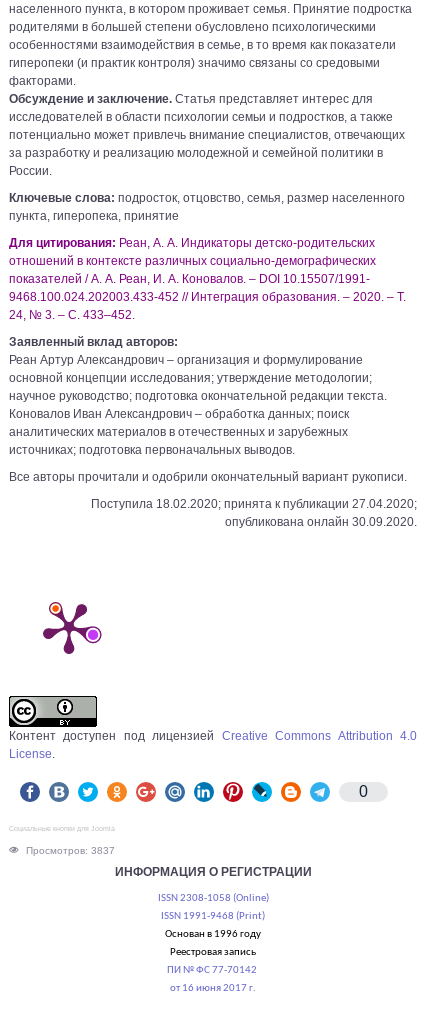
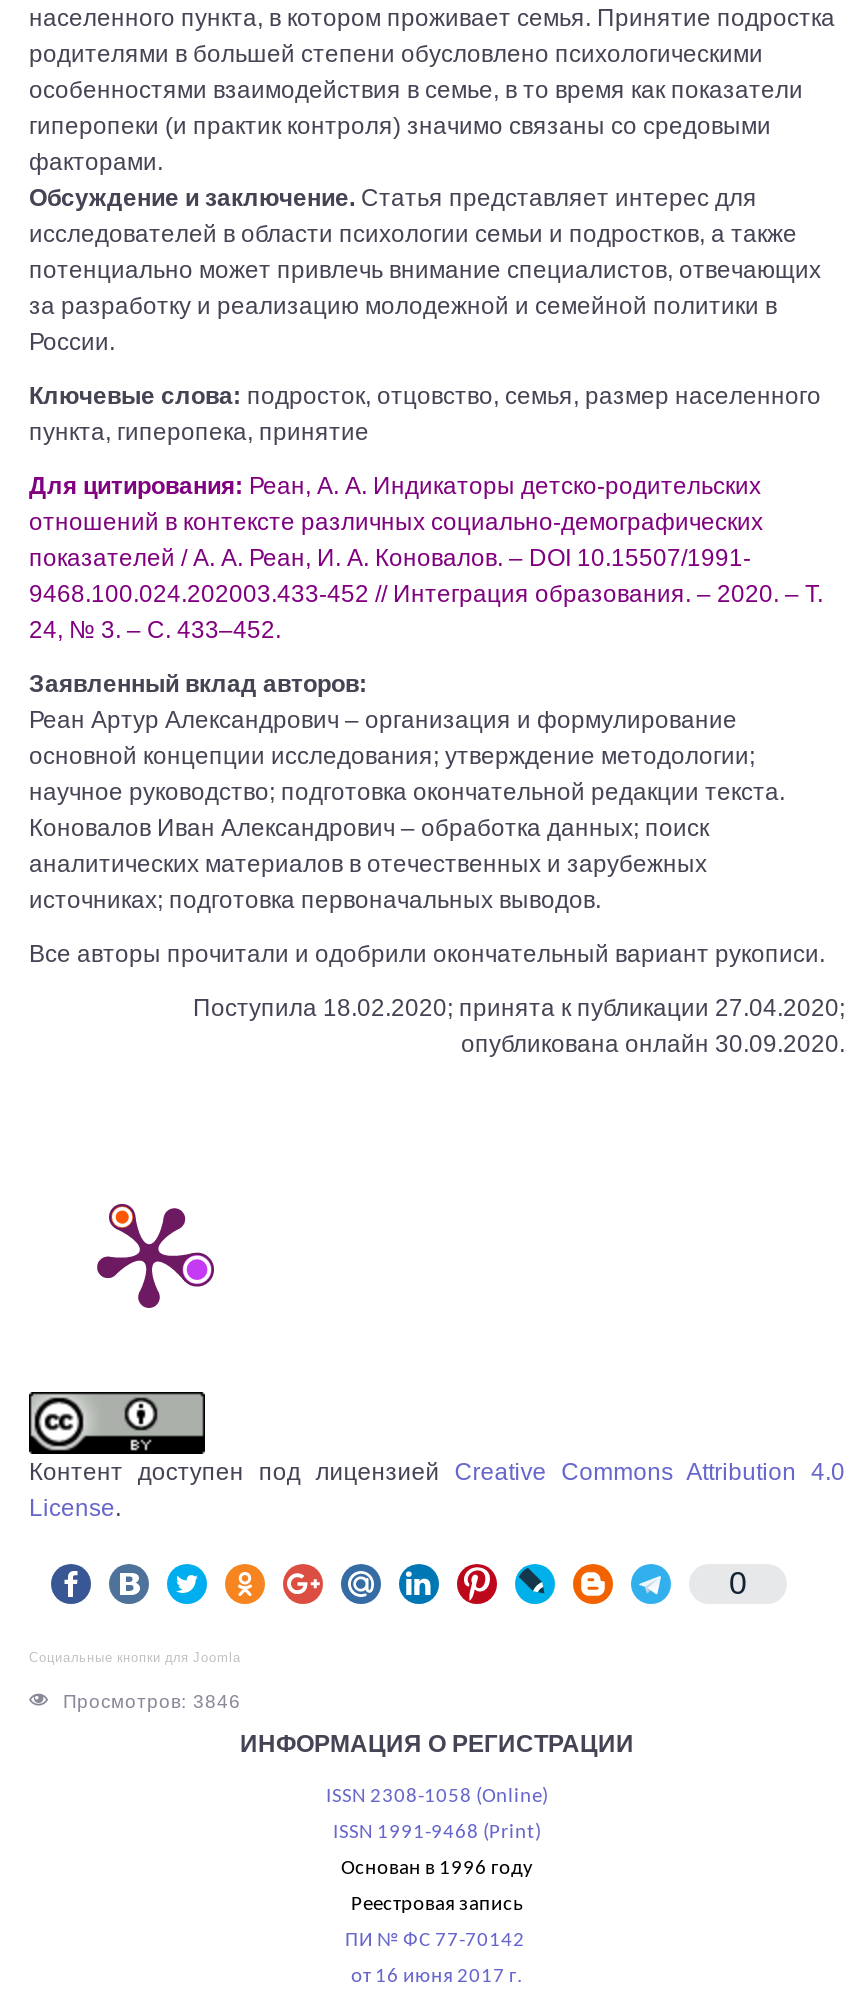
- Просмотров: 3837
+ Просмотров: 3846
